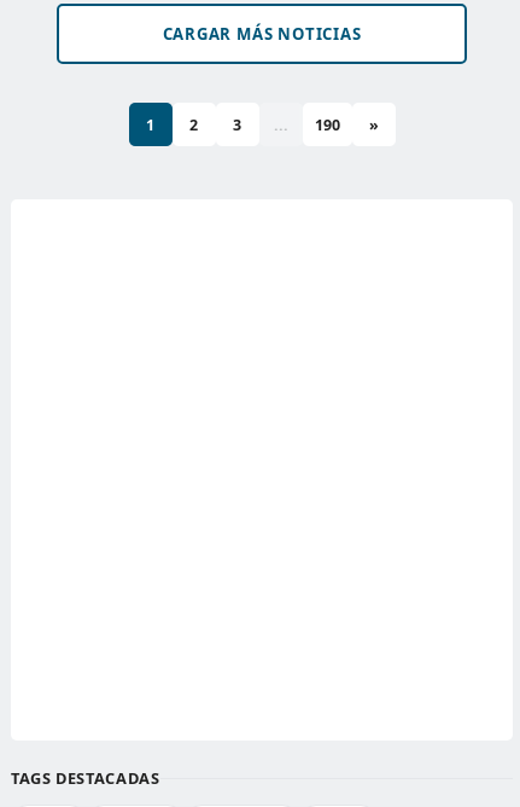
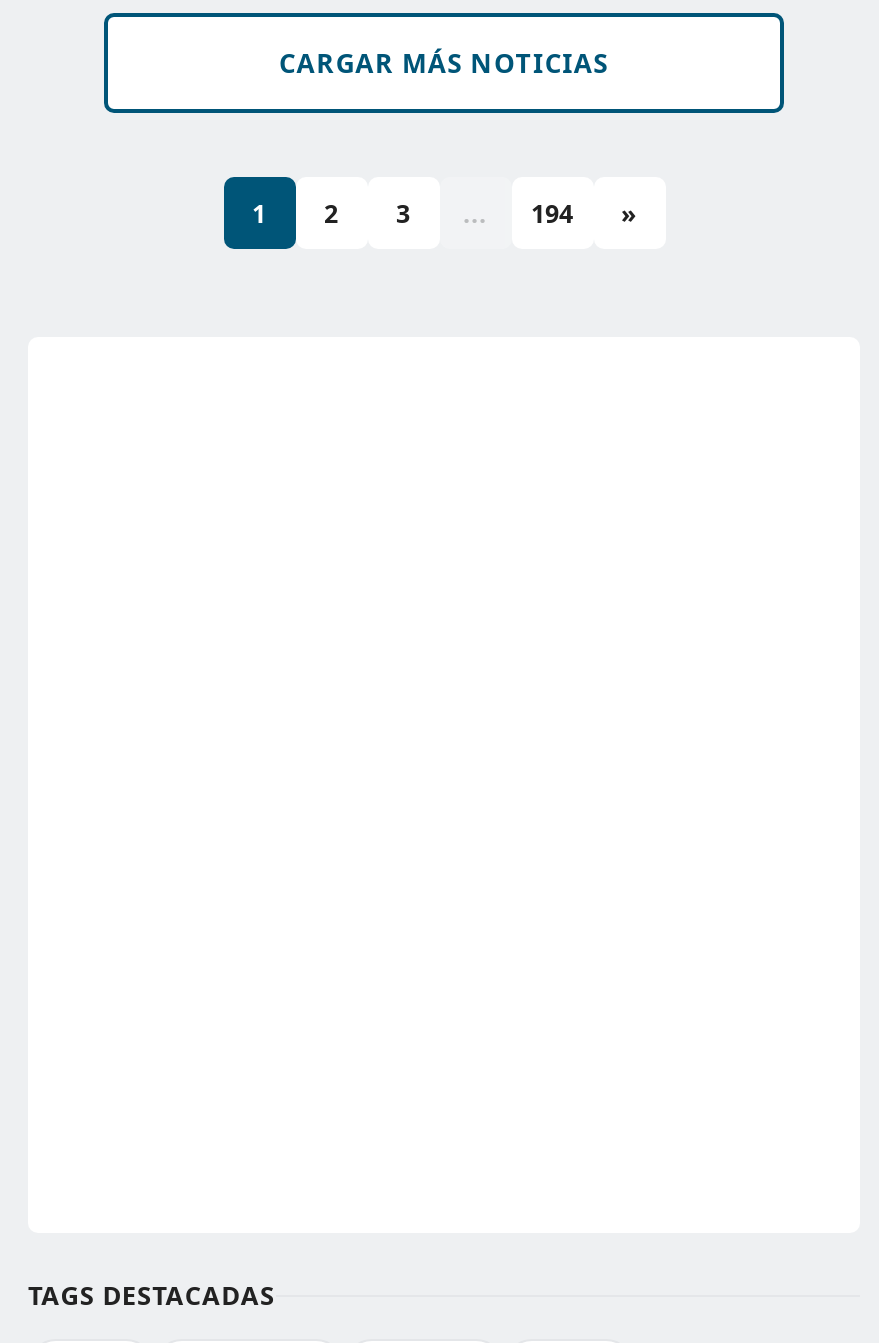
- 190
+ 194
